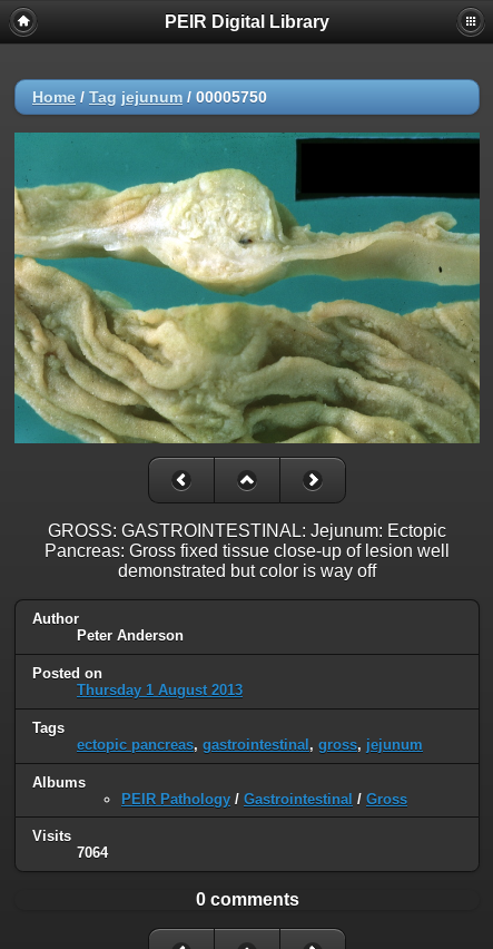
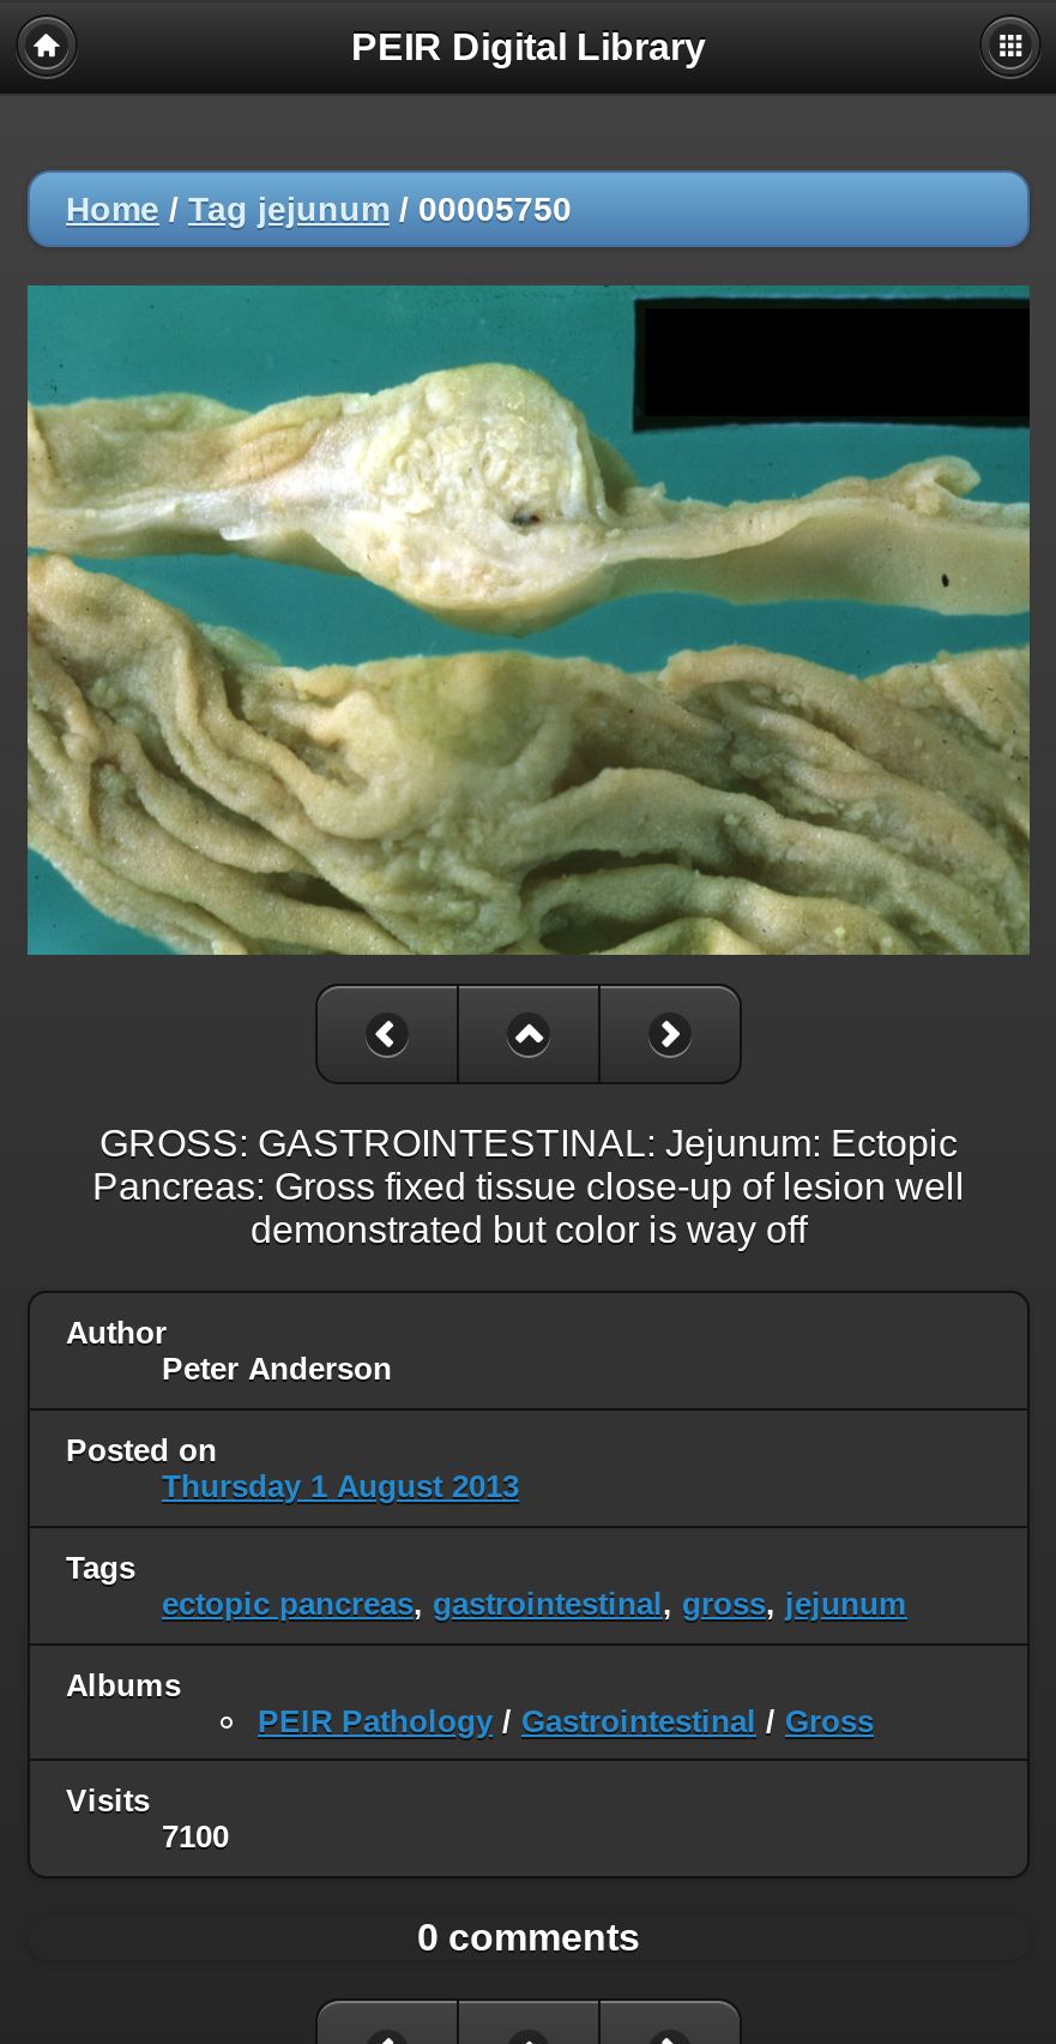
- 7064
+ 7100
